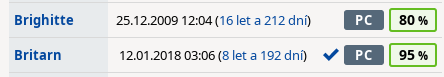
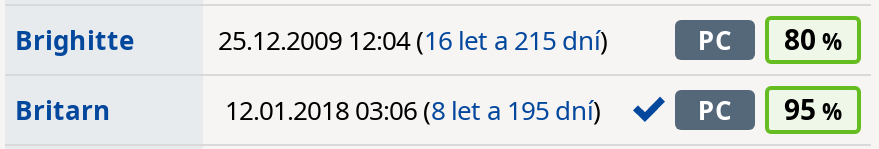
- 25.12.2009 12:04 (16 let a 212 dní)
+ 25.12.2009 12:04 (16 let a 215 dní)

- 12.01.2018 03:06 (8 let a 192 dní)
+ 12.01.2018 03:06 (8 let a 195 dní)
